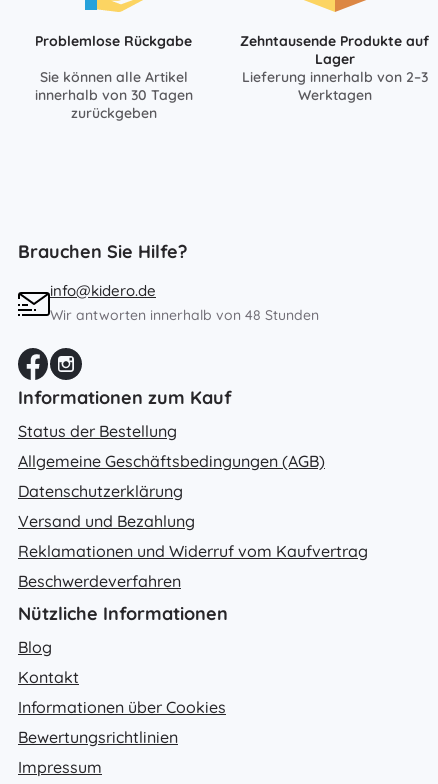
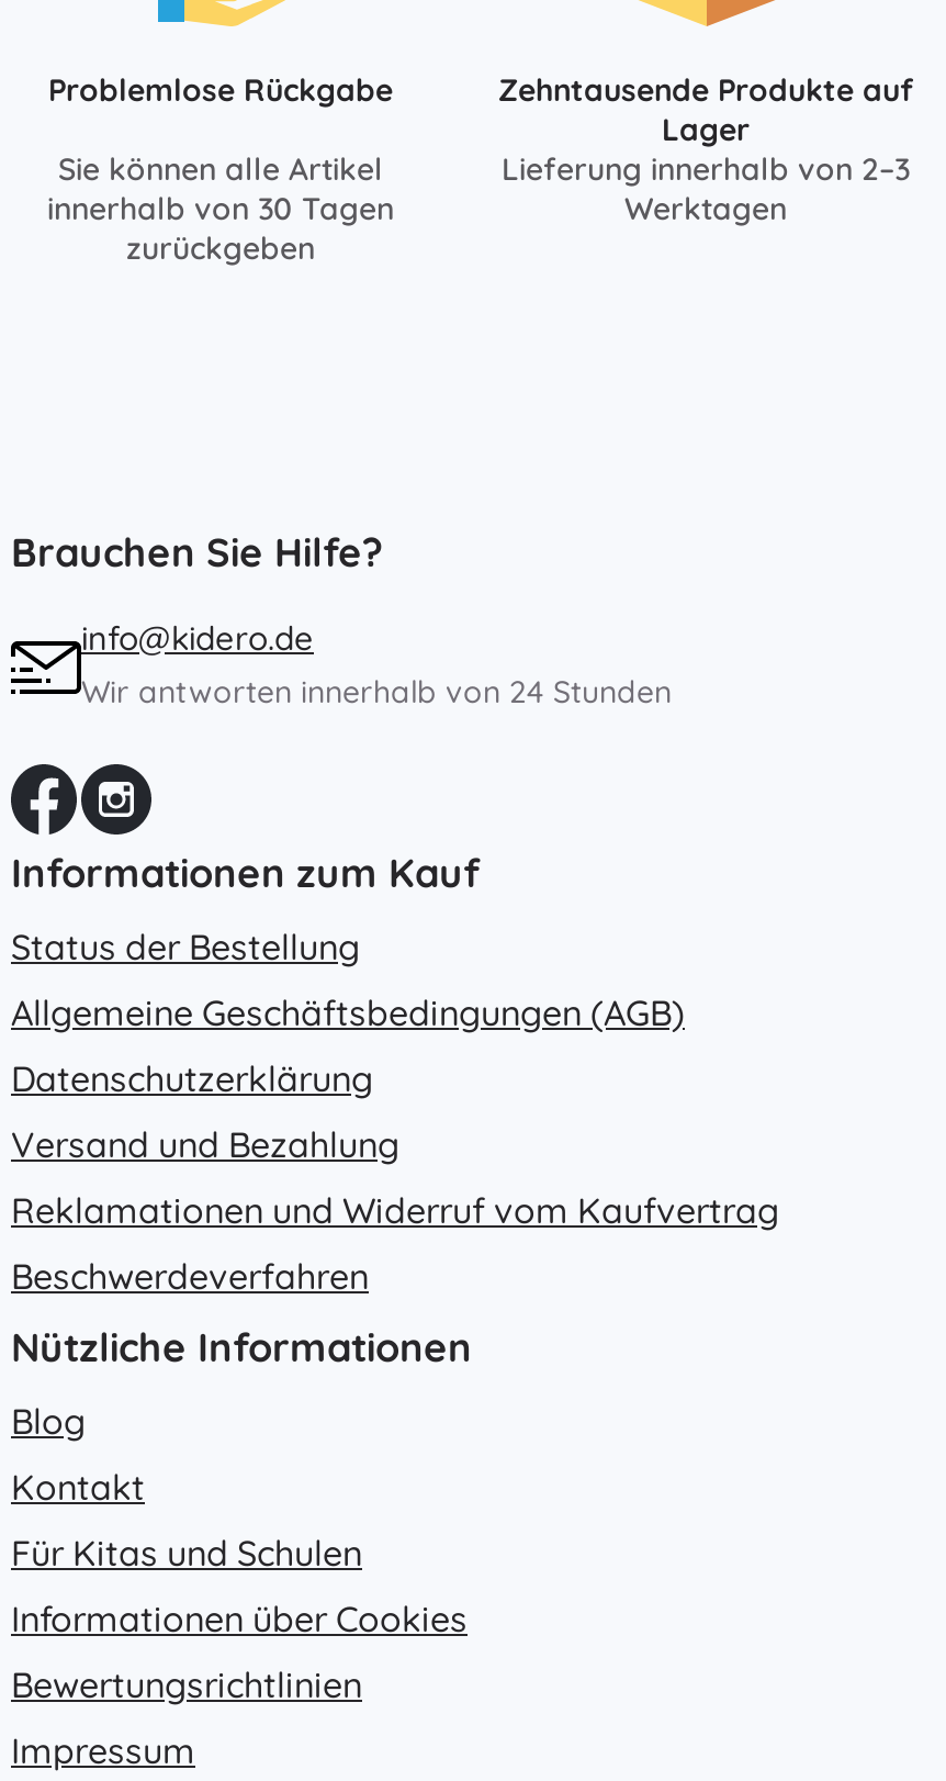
- Wir antworten innerhalb von 48 Stunden
+ Wir antworten innerhalb von 24 Stunden

+ Für Kitas und Schulen
